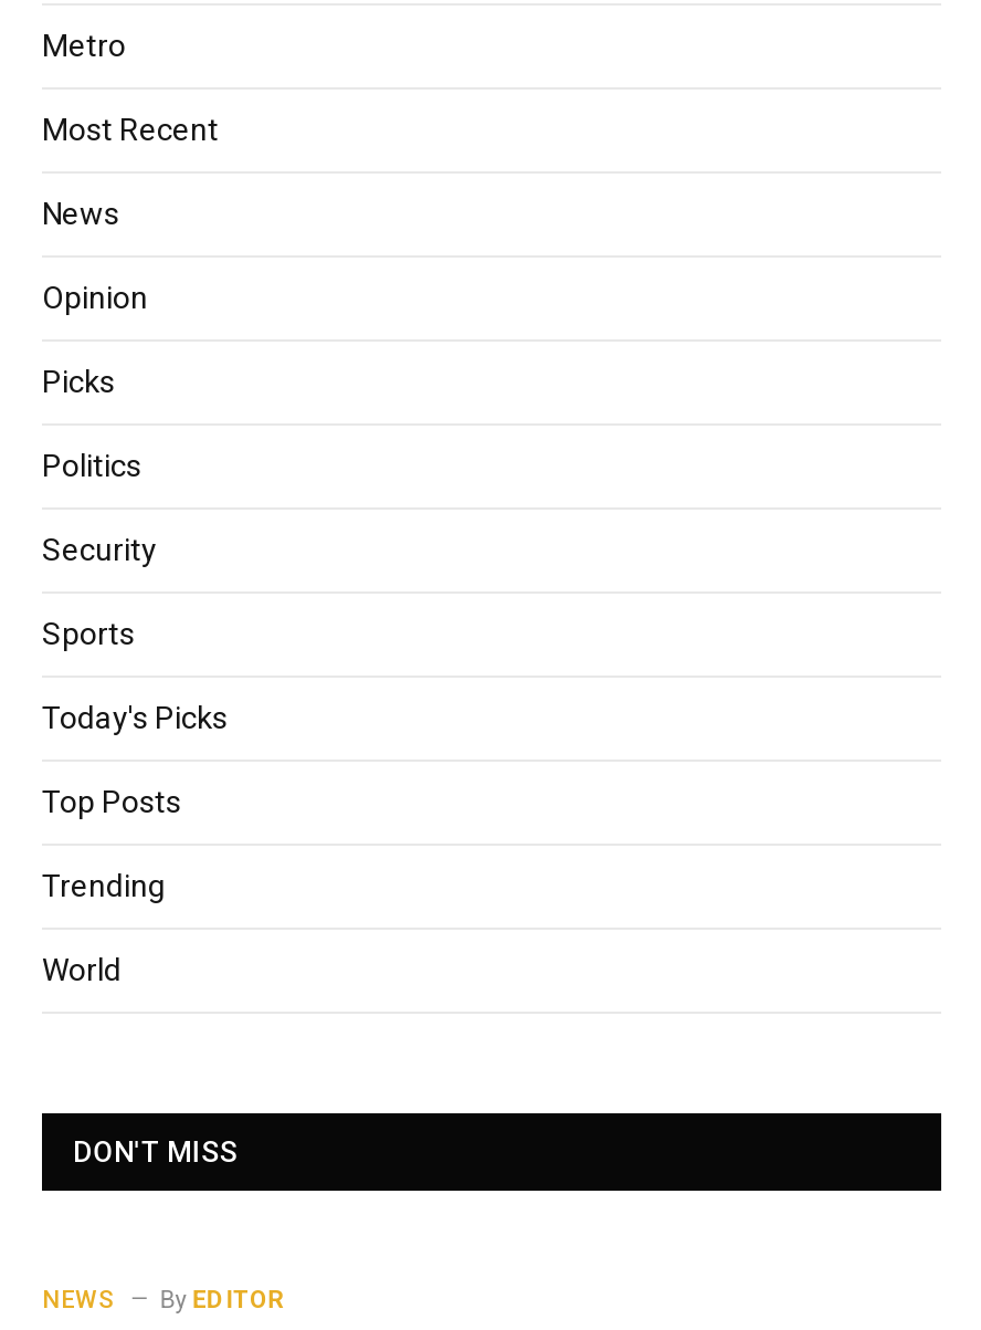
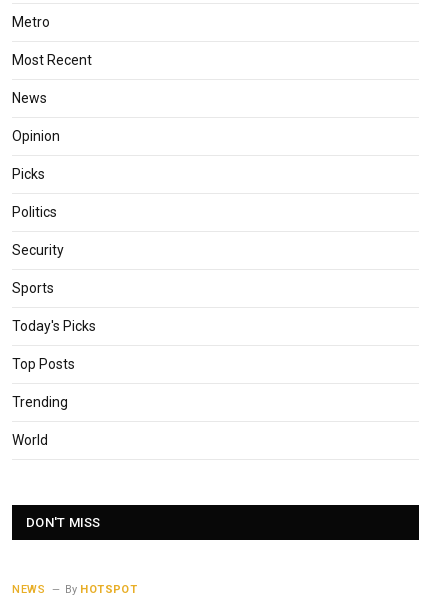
- By EDITOR
+ By HOTSPOT
